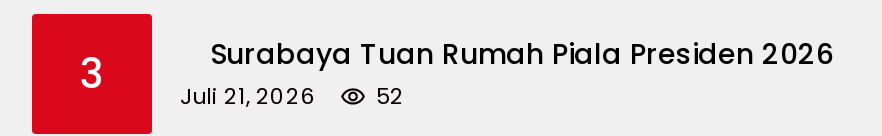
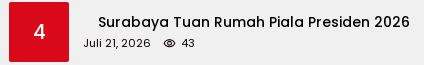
- 3
+ 4

- Juli 21, 2026 52
+ Juli 21, 2026 43
